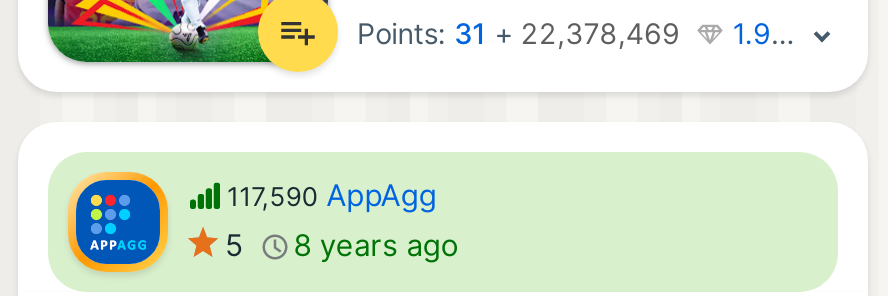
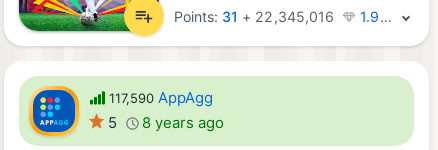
- Points: 31 + 22,378,469
+ Points: 31 + 22,345,016
